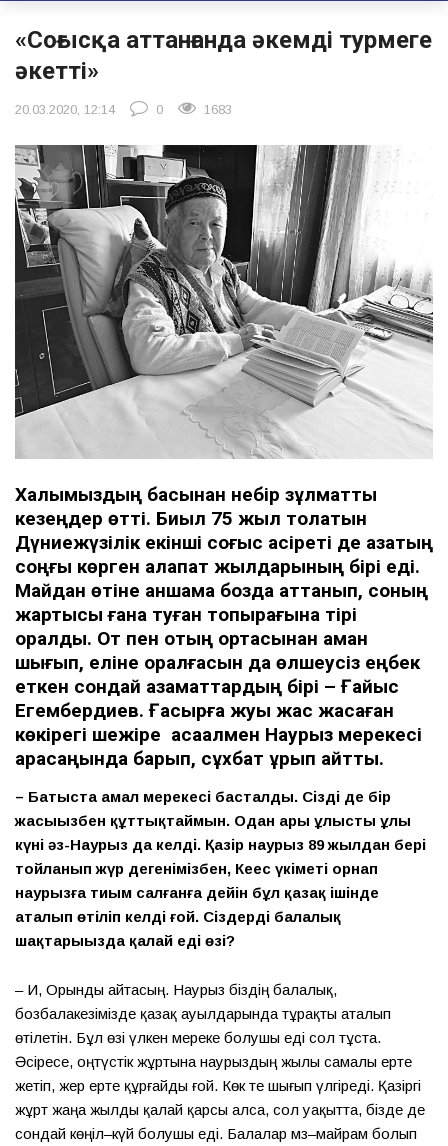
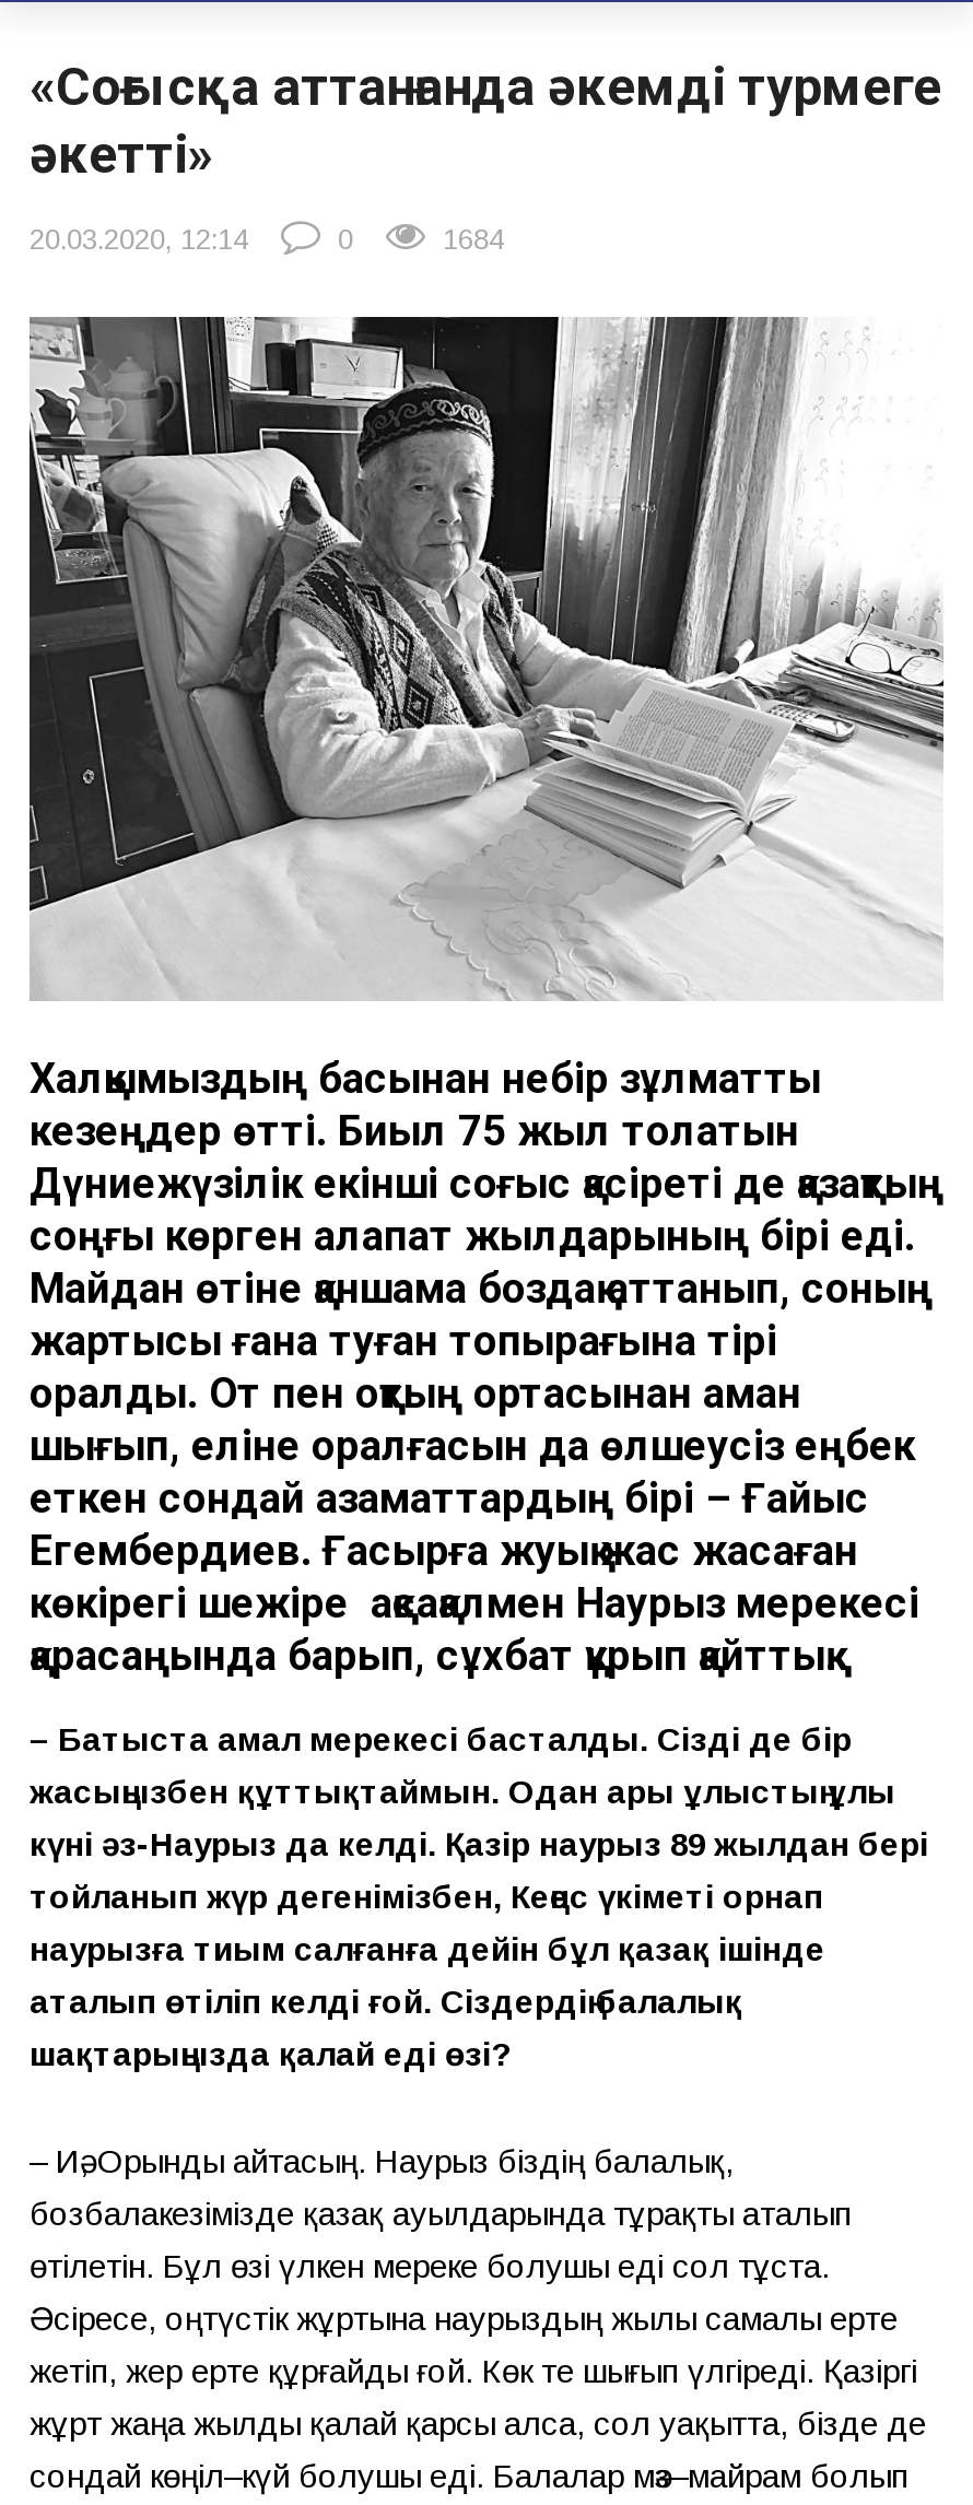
- 1683
+ 1684
